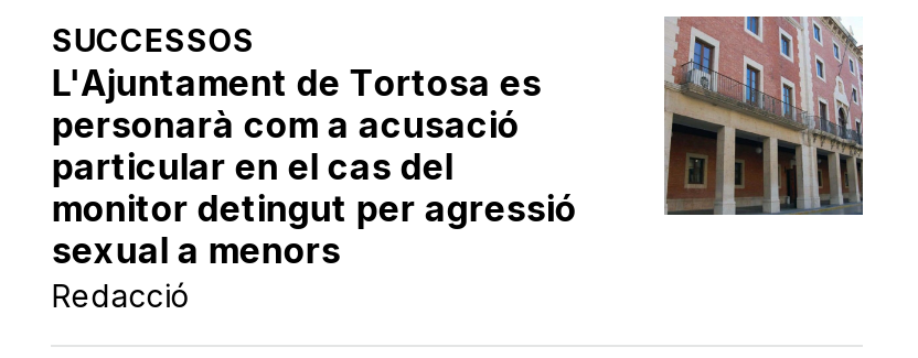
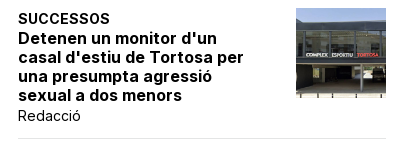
- [image]
+ [image]

- L'Ajuntament de Tortosa es
- personarà com a acusació
- particular en el cas del
- monitor detingut per agressió
- sexual a menors
+ Detenen un monitor d'un
+ casal d'estiu de Tortosa per
+ una presumpta agressió
+ sexual a dos menors
